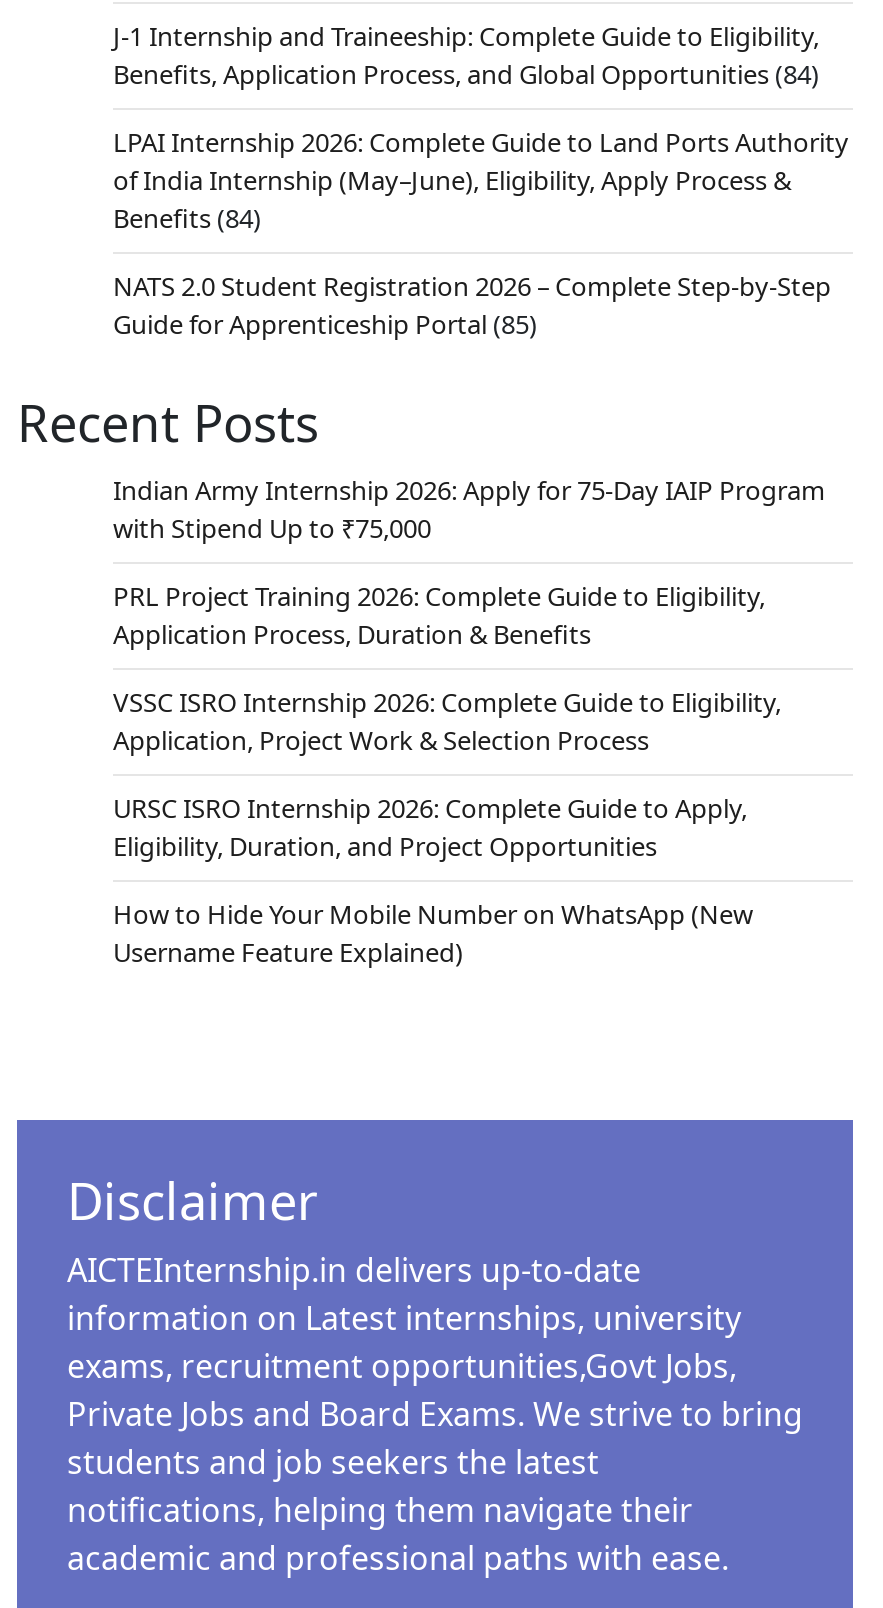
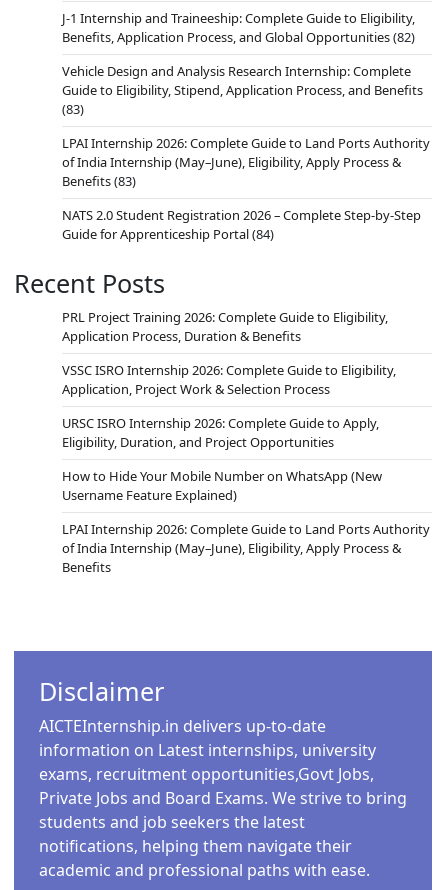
- Benefits, Application Process, and Global Opportunities (84)
+ Benefits, Application Process, and Global Opportunities (82)
+ Vehicle Design and Analysis Research Internship: Complete
+ Guide to Eligibility, Stipend, Application Process, and Benefits
+ (83)

- Benefits (84)
+ Benefits (83)

- Guide for Apprenticeship Portal (85)
+ Guide for Apprenticeship Portal (84)

- Indian Army Internship 2026: Apply for 75-Day IAIP Program
- with Stipend Up to ₹75,000

+ LPAI Internship 2026: Complete Guide to Land Ports Authority
+ of India Internship (May–June), Eligibility, Apply Process &
+ Benefits
